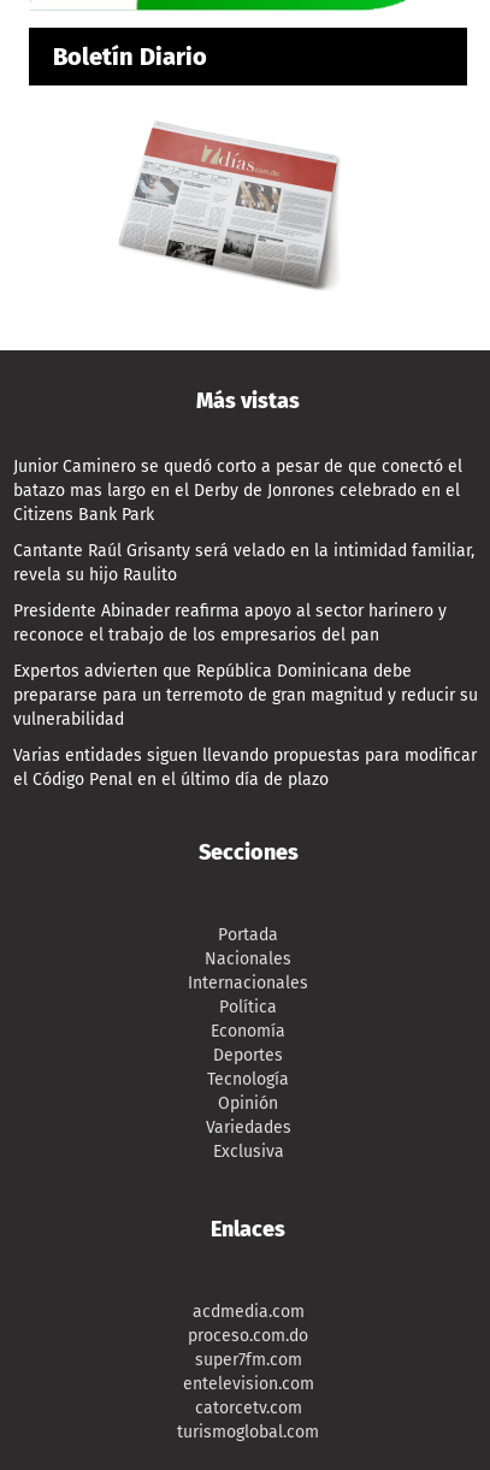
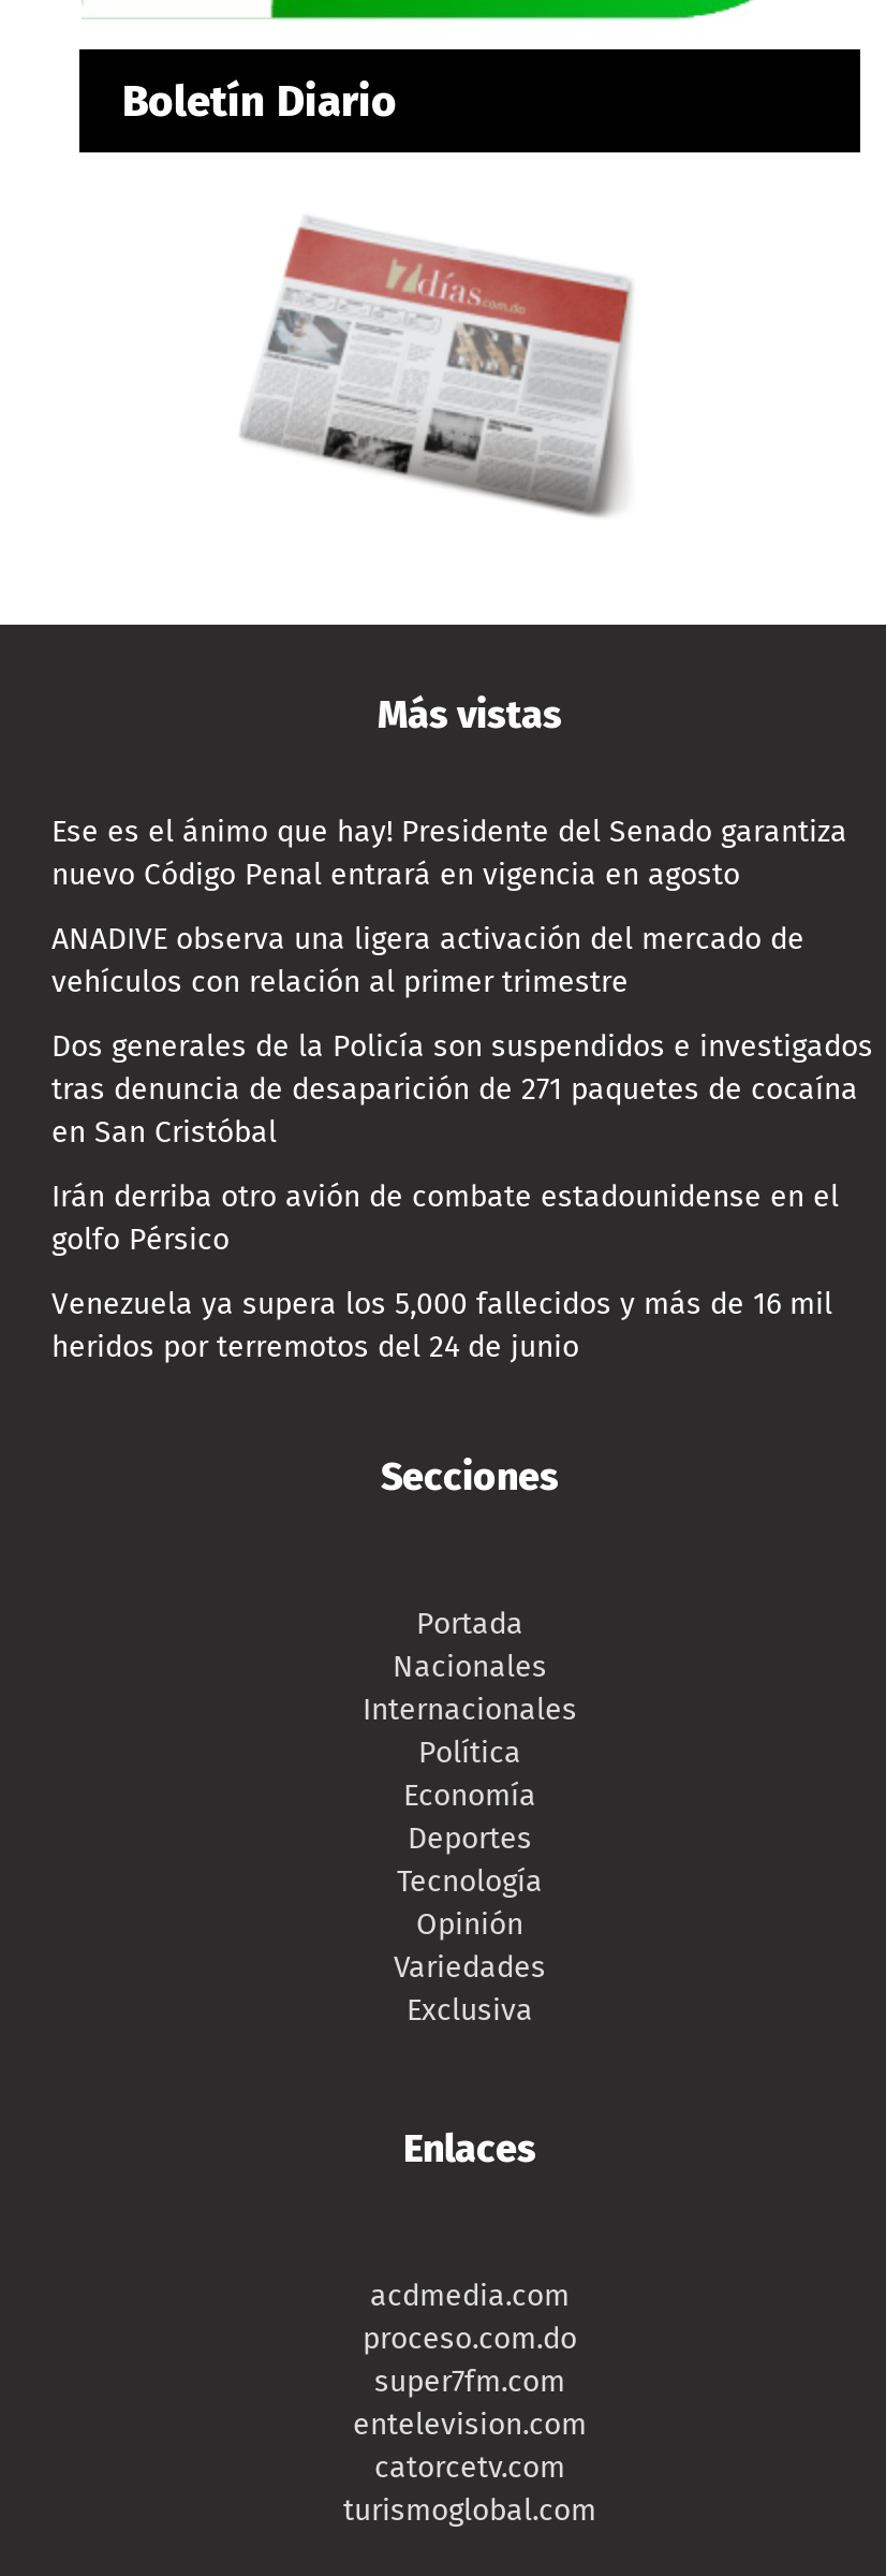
- Junior Caminero se quedó corto a pesar de que conectó el
- batazo mas largo en el Derby de Jonrones celebrado en el
- Citizens Bank Park
+ Ese es el ánimo que hay! Presidente del Senado garantiza
+ nuevo Código Penal entrará en vigencia en agosto

- Cantante Raúl Grisanty será velado en la intimidad familiar,
- revela su hijo Raulito
+ ANADIVE observa una ligera activación del mercado de
+ vehículos con relación al primer trimestre

- Presidente Abinader reafirma apoyo al sector harinero y
- reconoce el trabajo de los empresarios del pan
+ Dos generales de la Policía son suspendidos e investigados
+ tras denuncia de desaparición de 271 paquetes de cocaína
+ en San Cristóbal

- Expertos advierten que República Dominicana debe
- prepararse para un terremoto de gran magnitud y reducir su
- vulnerabilidad
+ Irán derriba otro avión de combate estadounidense en el
+ golfo Pérsico

- Varias entidades siguen llevando propuestas para modificar
- el Código Penal en el último día de plazo
+ Venezuela ya supera los 5,000 fallecidos y más de 16 mil
+ heridos por terremotos del 24 de junio
